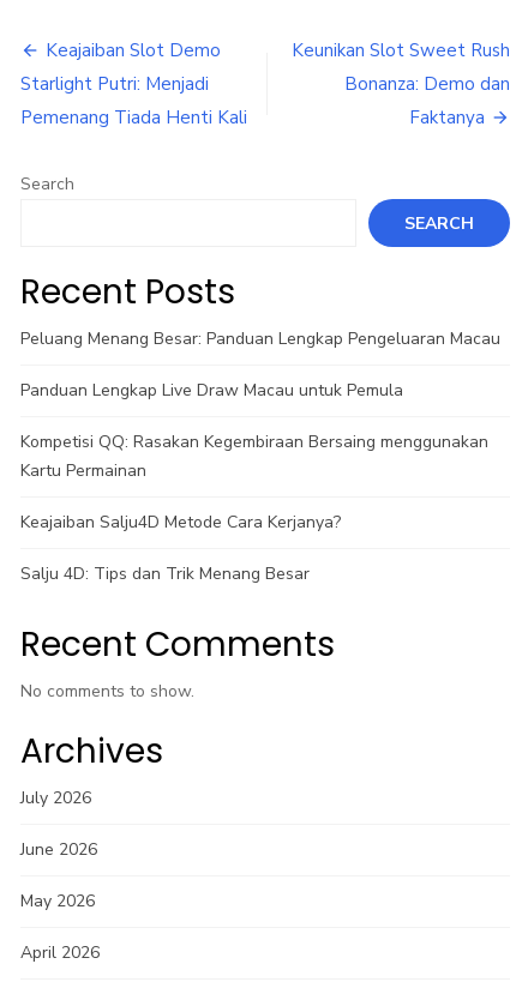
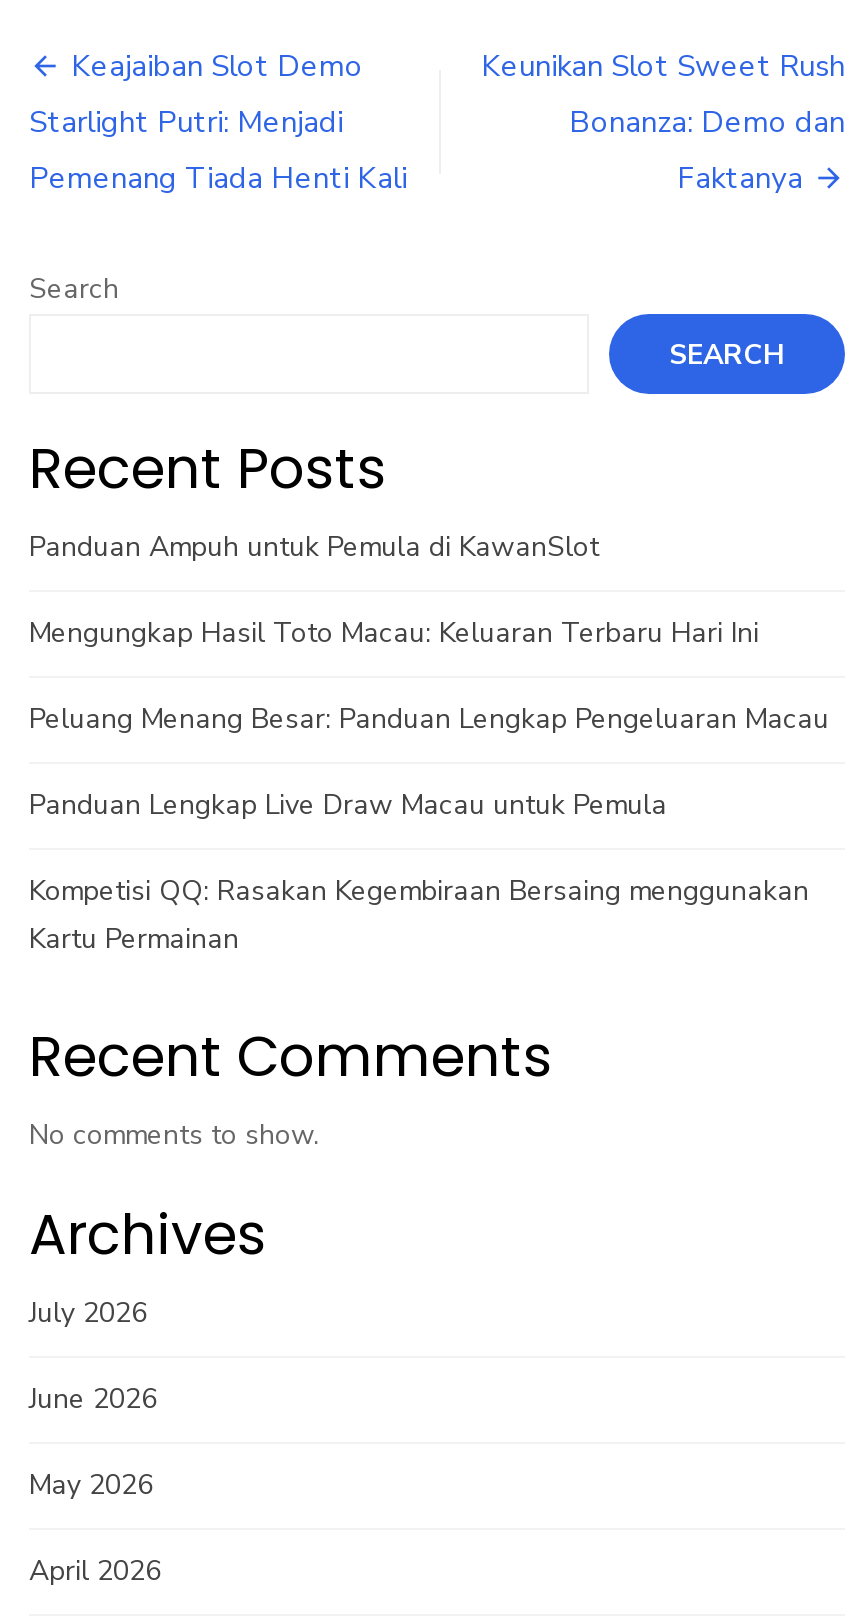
+ Panduan Ampuh untuk Pemula di KawanSlot
+ Mengungkap Hasil Toto Macau: Keluaran Terbaru Hari Ini

moved down: Peluang Menang Besar: Panduan Lengkap Pengeluaran Macau | Panduan Lengkap Live Draw Macau untuk Pemula | Kompetisi QQ: Rasakan Kegembiraan Bersaing menggunakan | Kartu Permainan

- Keajaiban Salju4D Metode Cara Kerjanya?
- Salju 4D: Tips dan Trik Menang Besar
